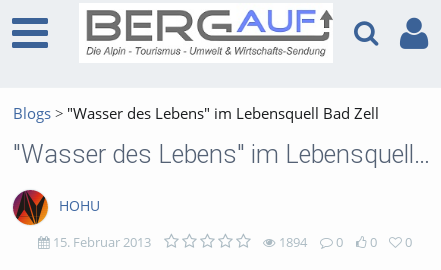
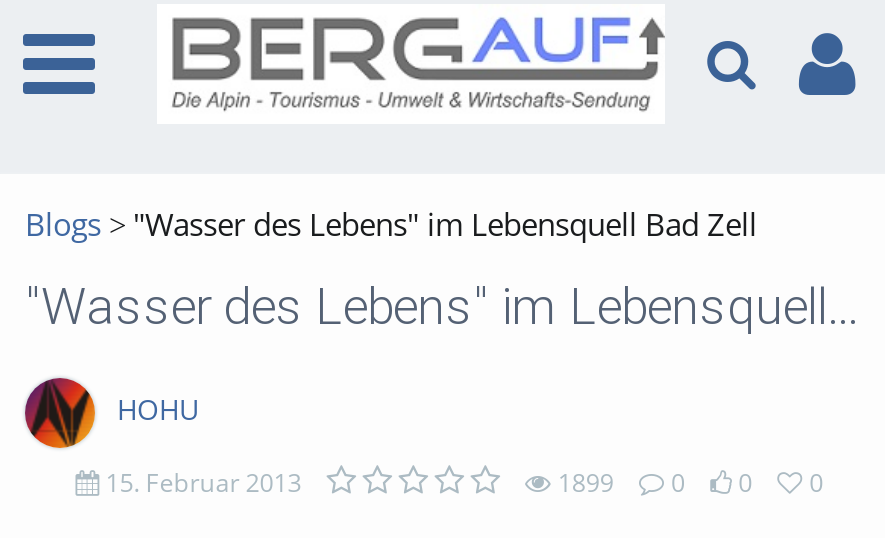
- 1894 0 0 0
+ 1899 0 0 0
